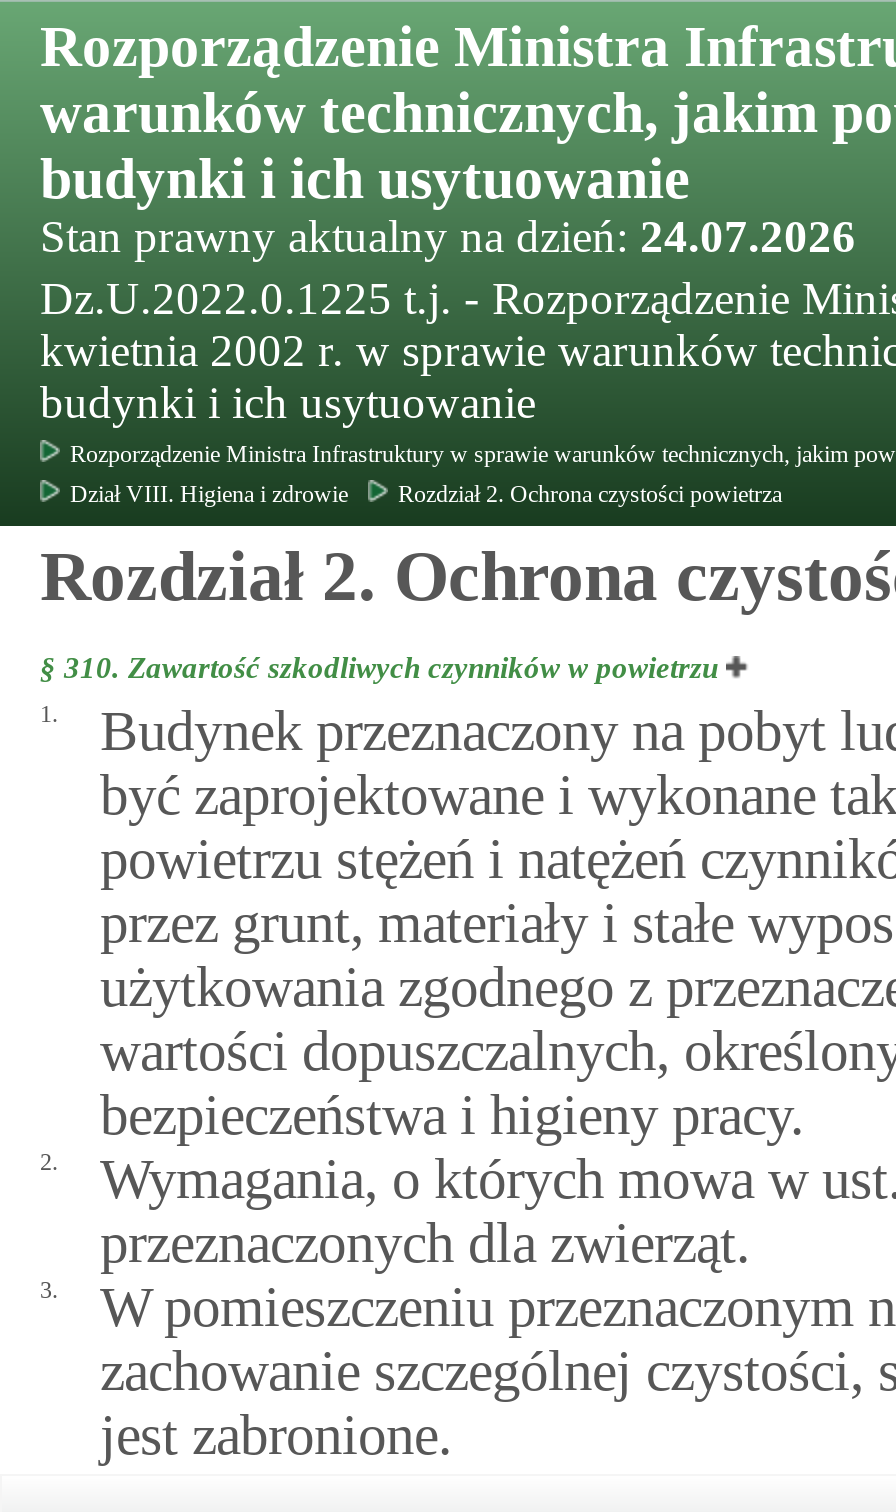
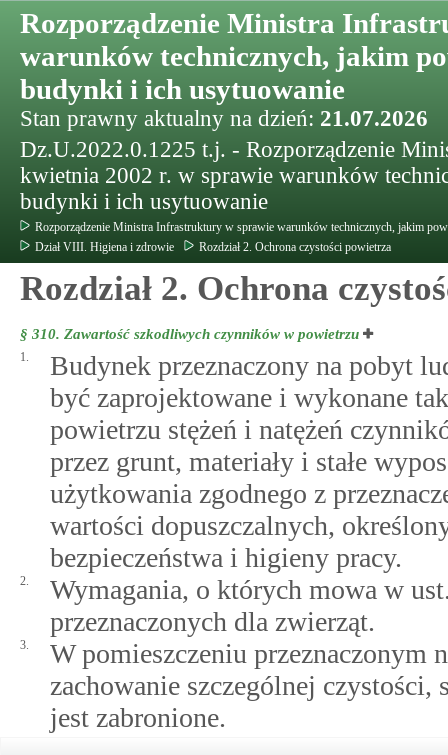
- Stan prawny aktualny na dzień: 24.07.2026
+ Stan prawny aktualny na dzień: 21.07.2026
